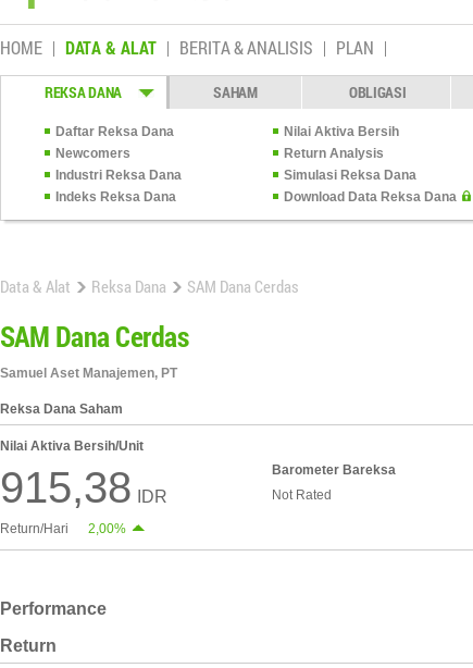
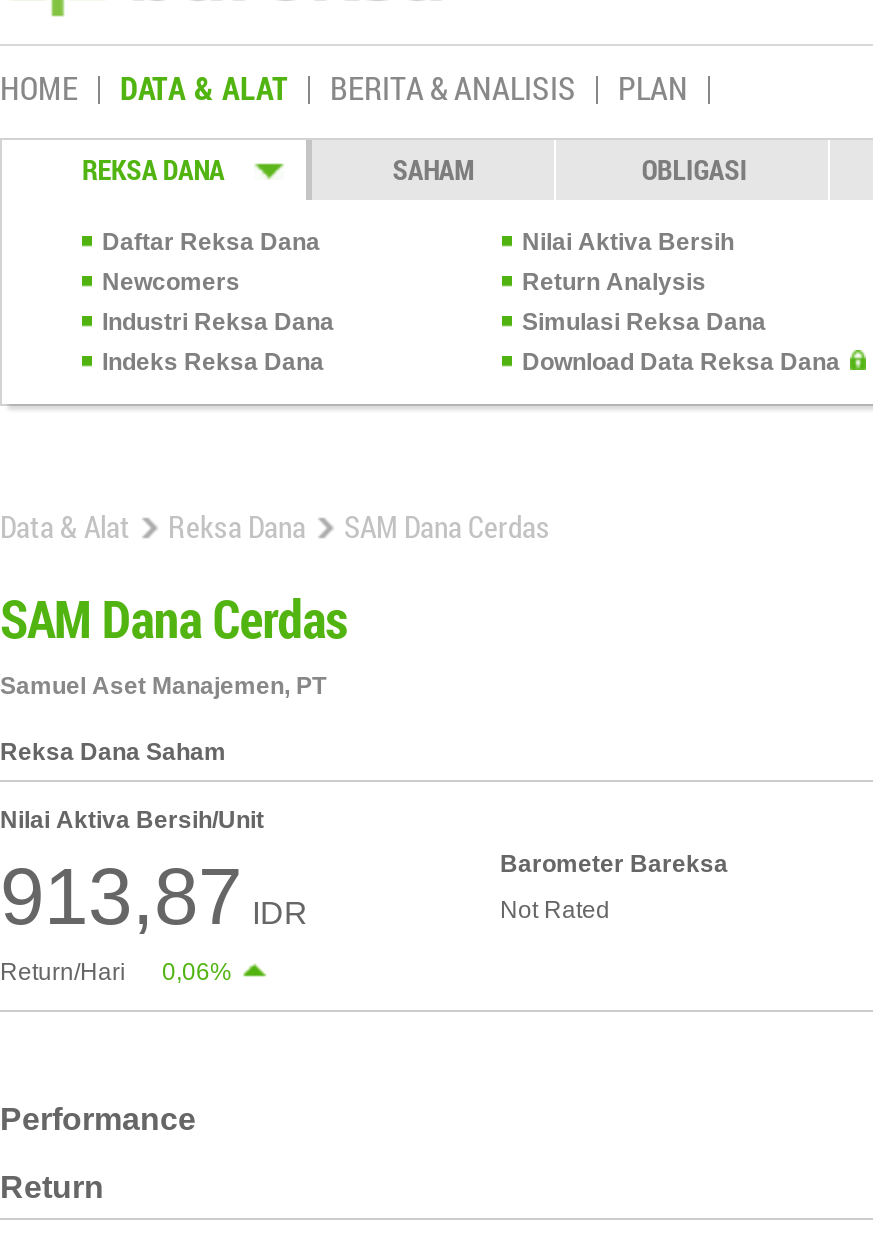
- 915,38 IDR
+ 913,87 IDR

- Return/Hari 2,00%
+ Return/Hari 0,06%
